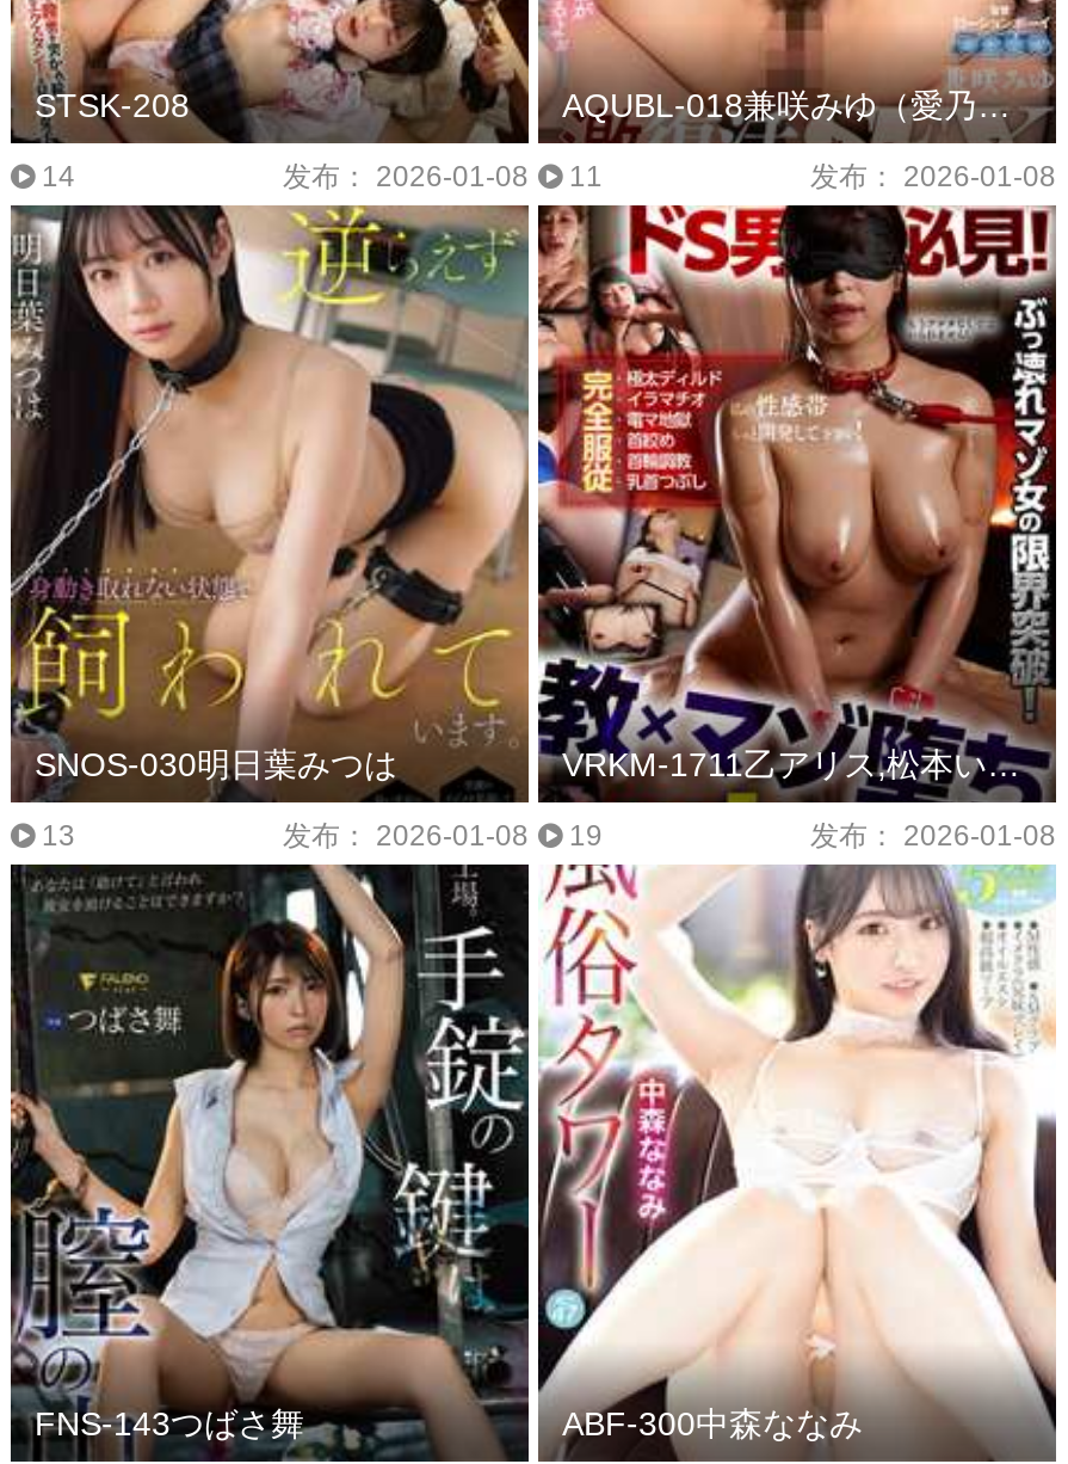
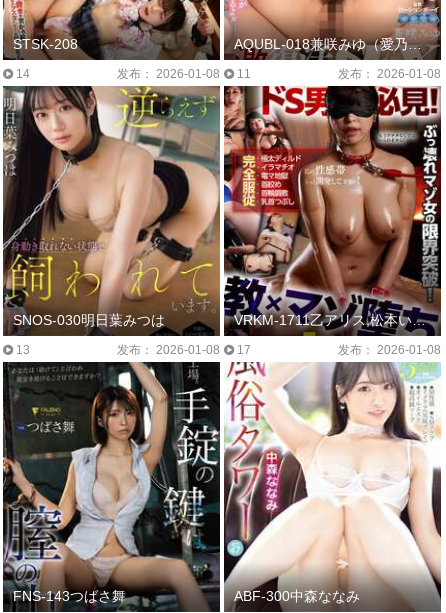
- 发布： 2026-01-08 19
+ 发布： 2026-01-08 17
